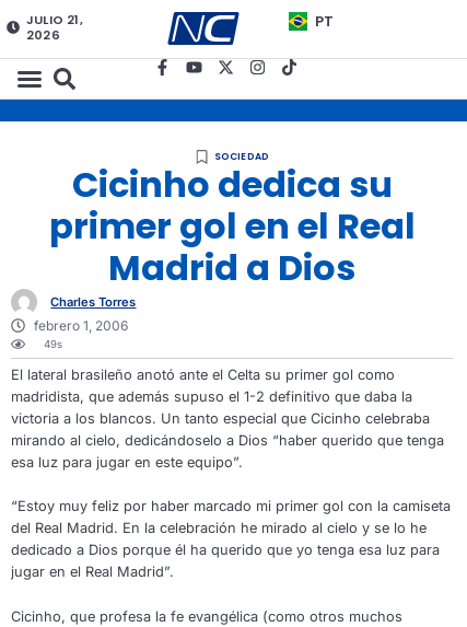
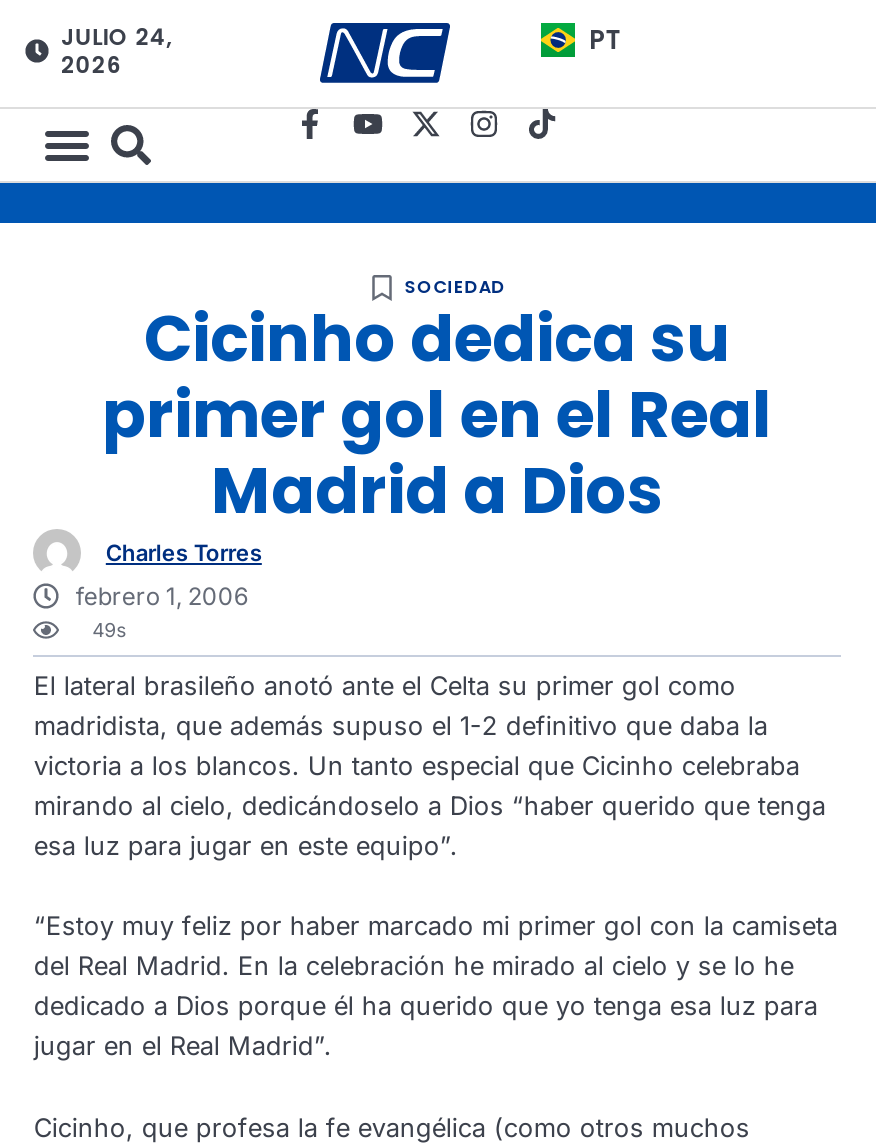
- JULIO 21,
+ JULIO 24,
